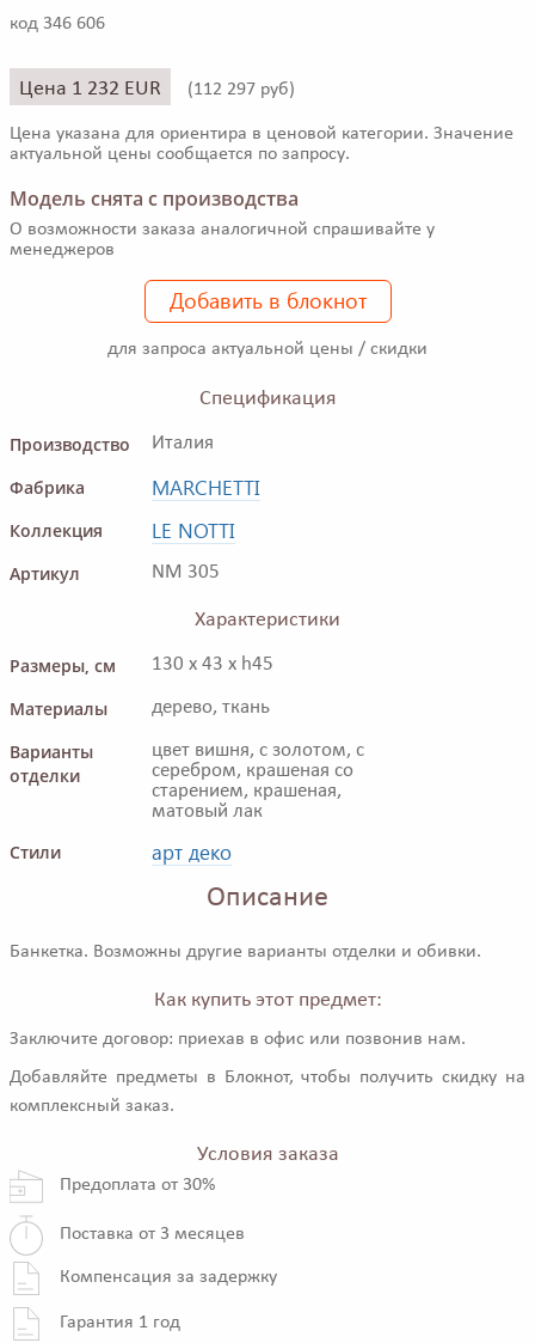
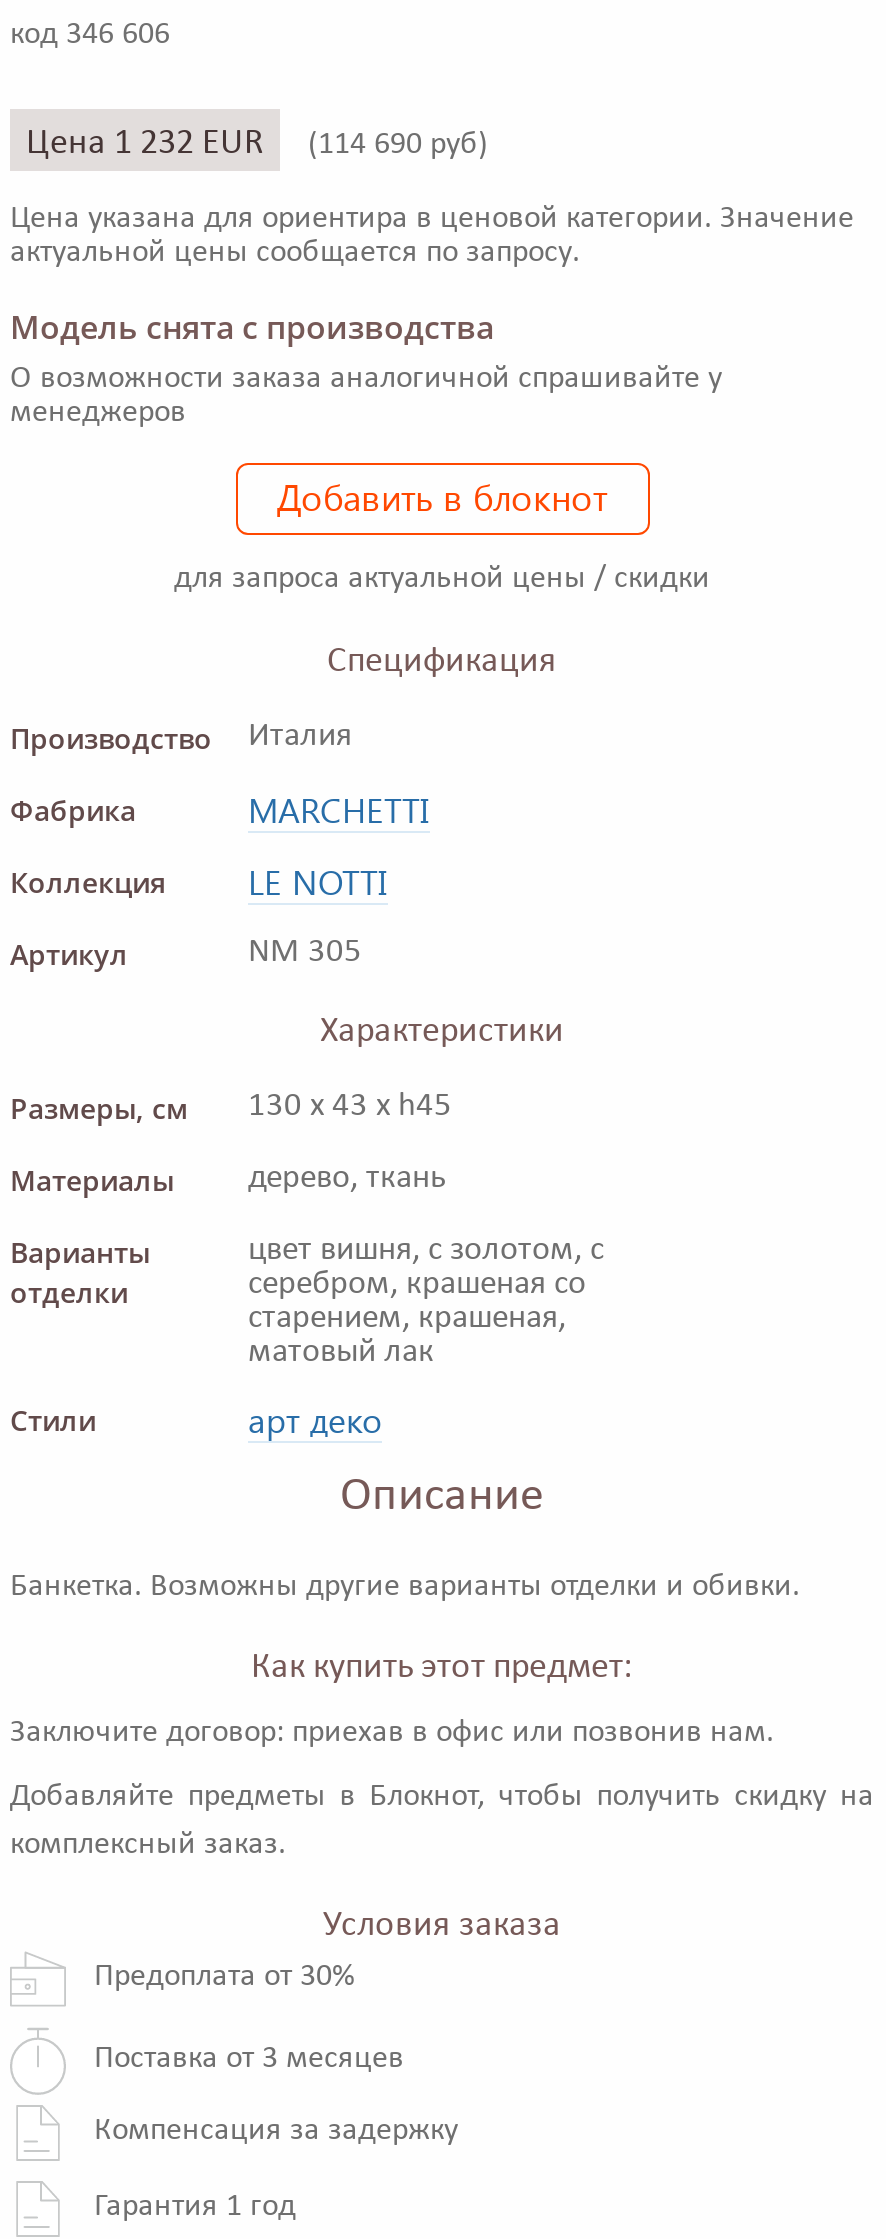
- Цена 1 232 EUR (112 297 руб)
+ Цена 1 232 EUR (114 690 руб)
